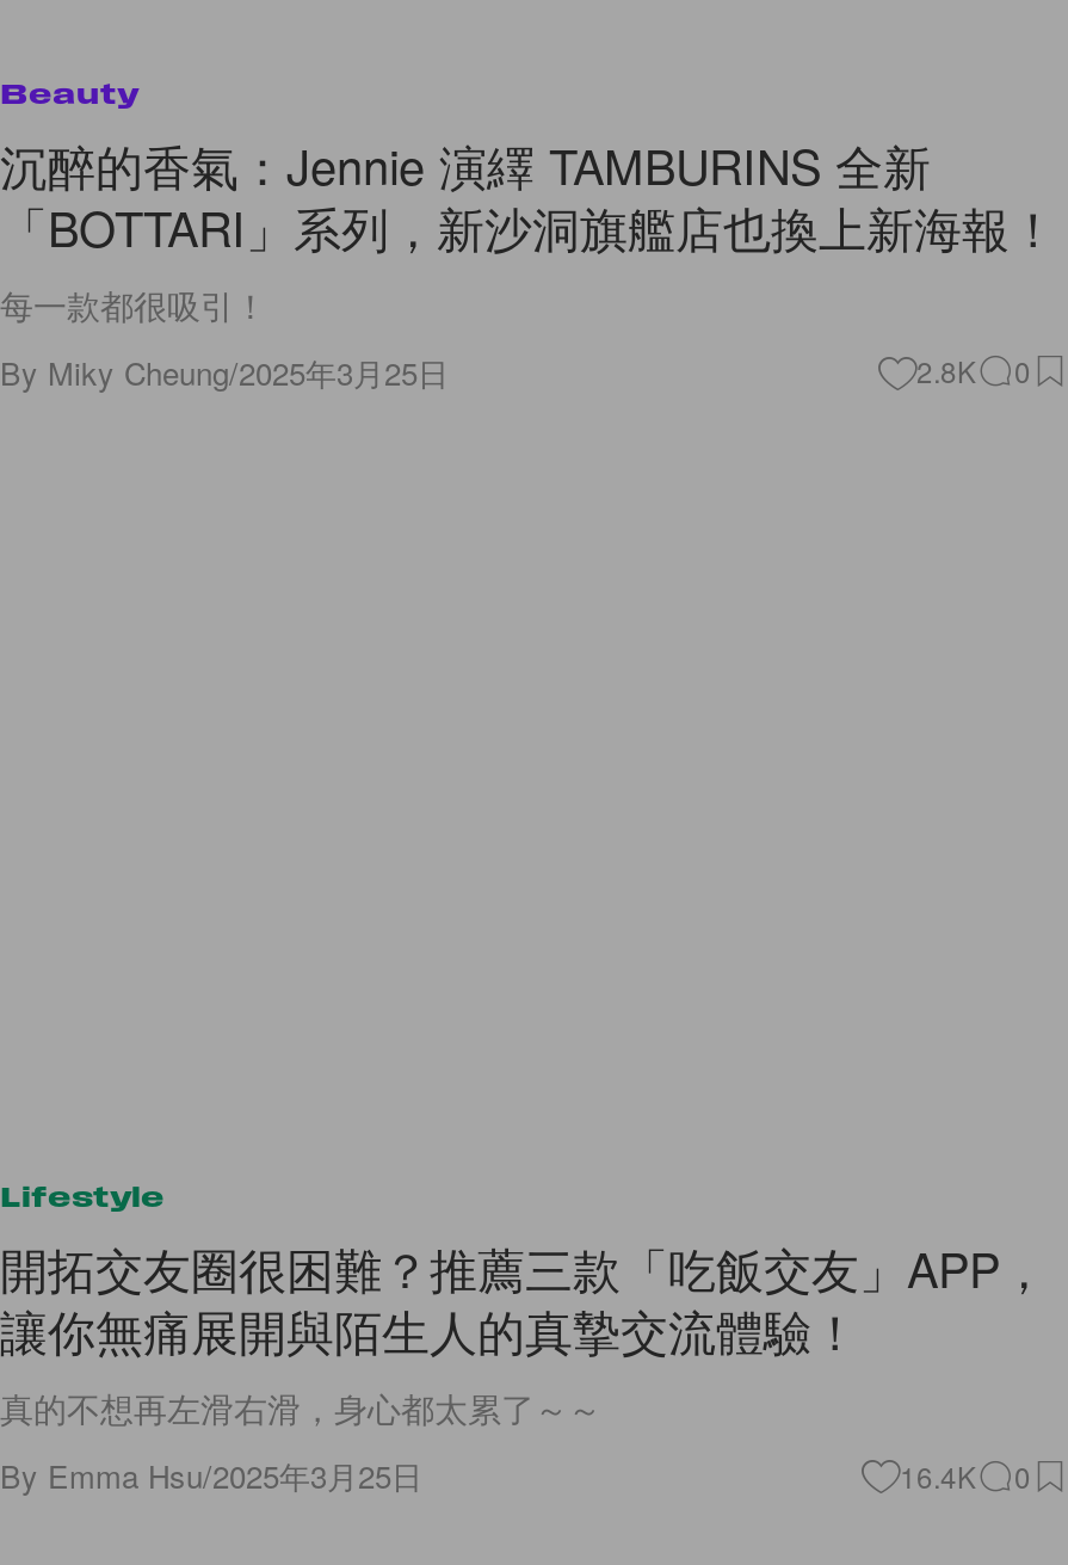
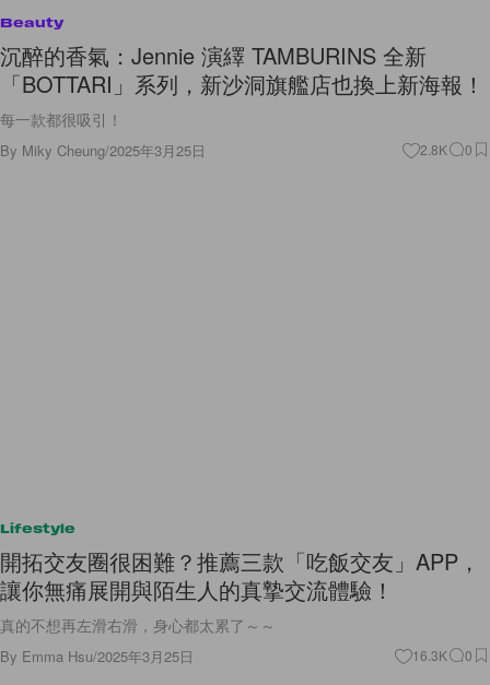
- 16.4K 0
+ 16.3K 0
